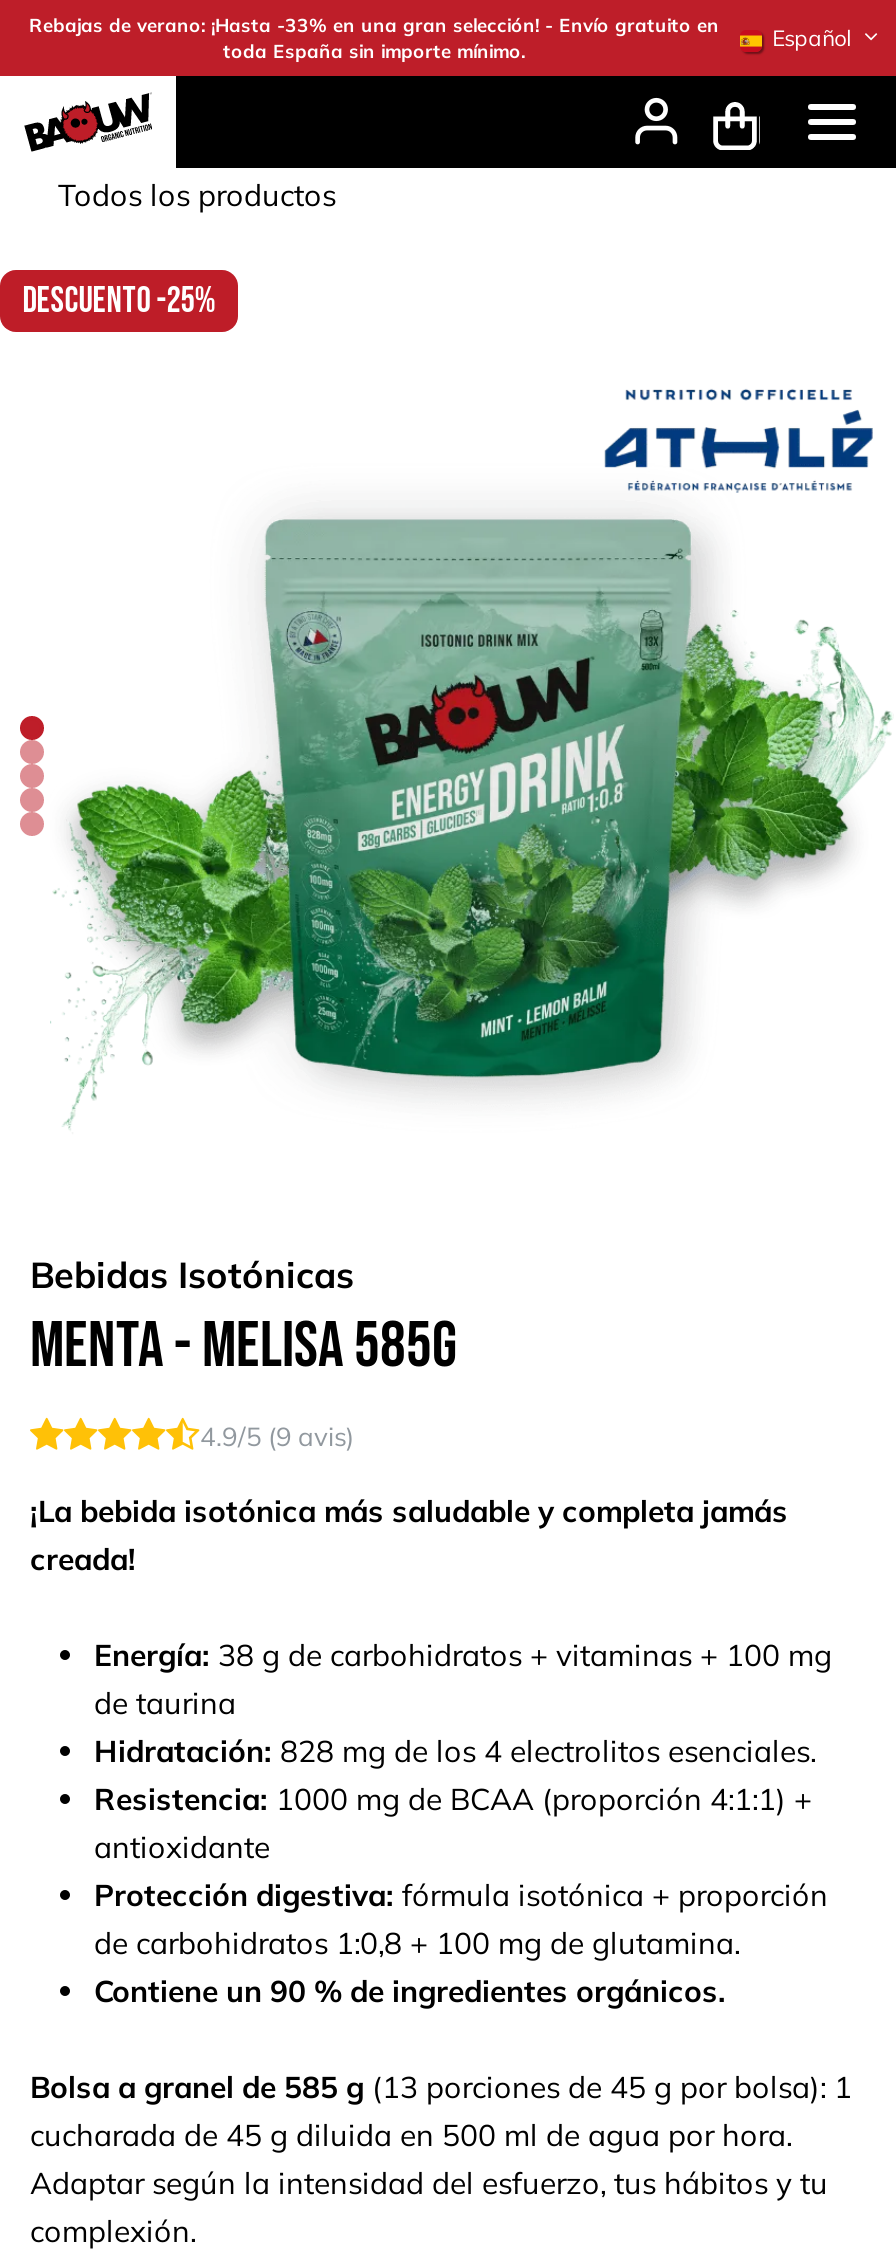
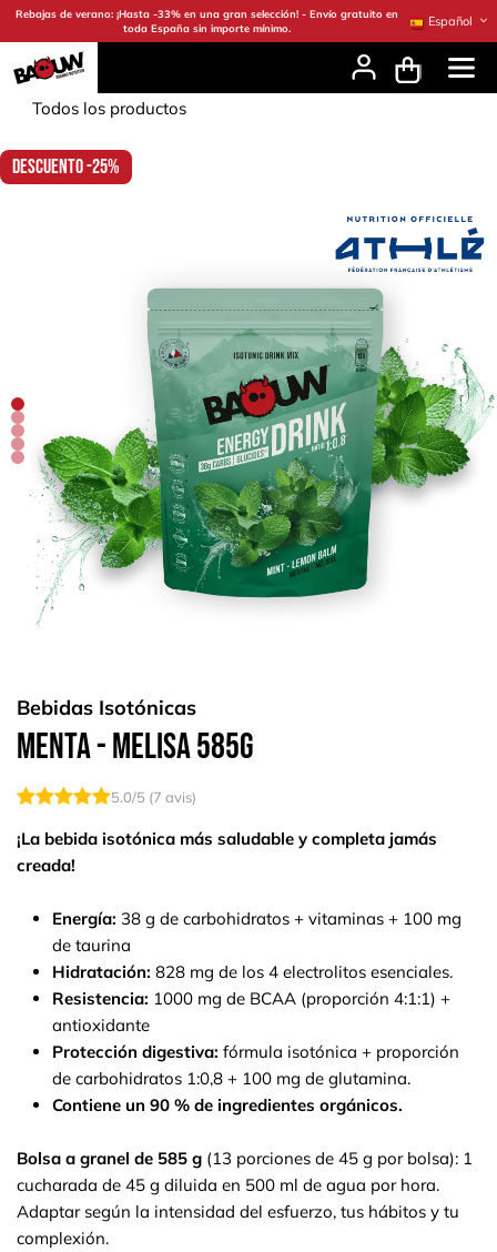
- 4.9/5 (9 avis)
+ 5.0/5 (7 avis)
